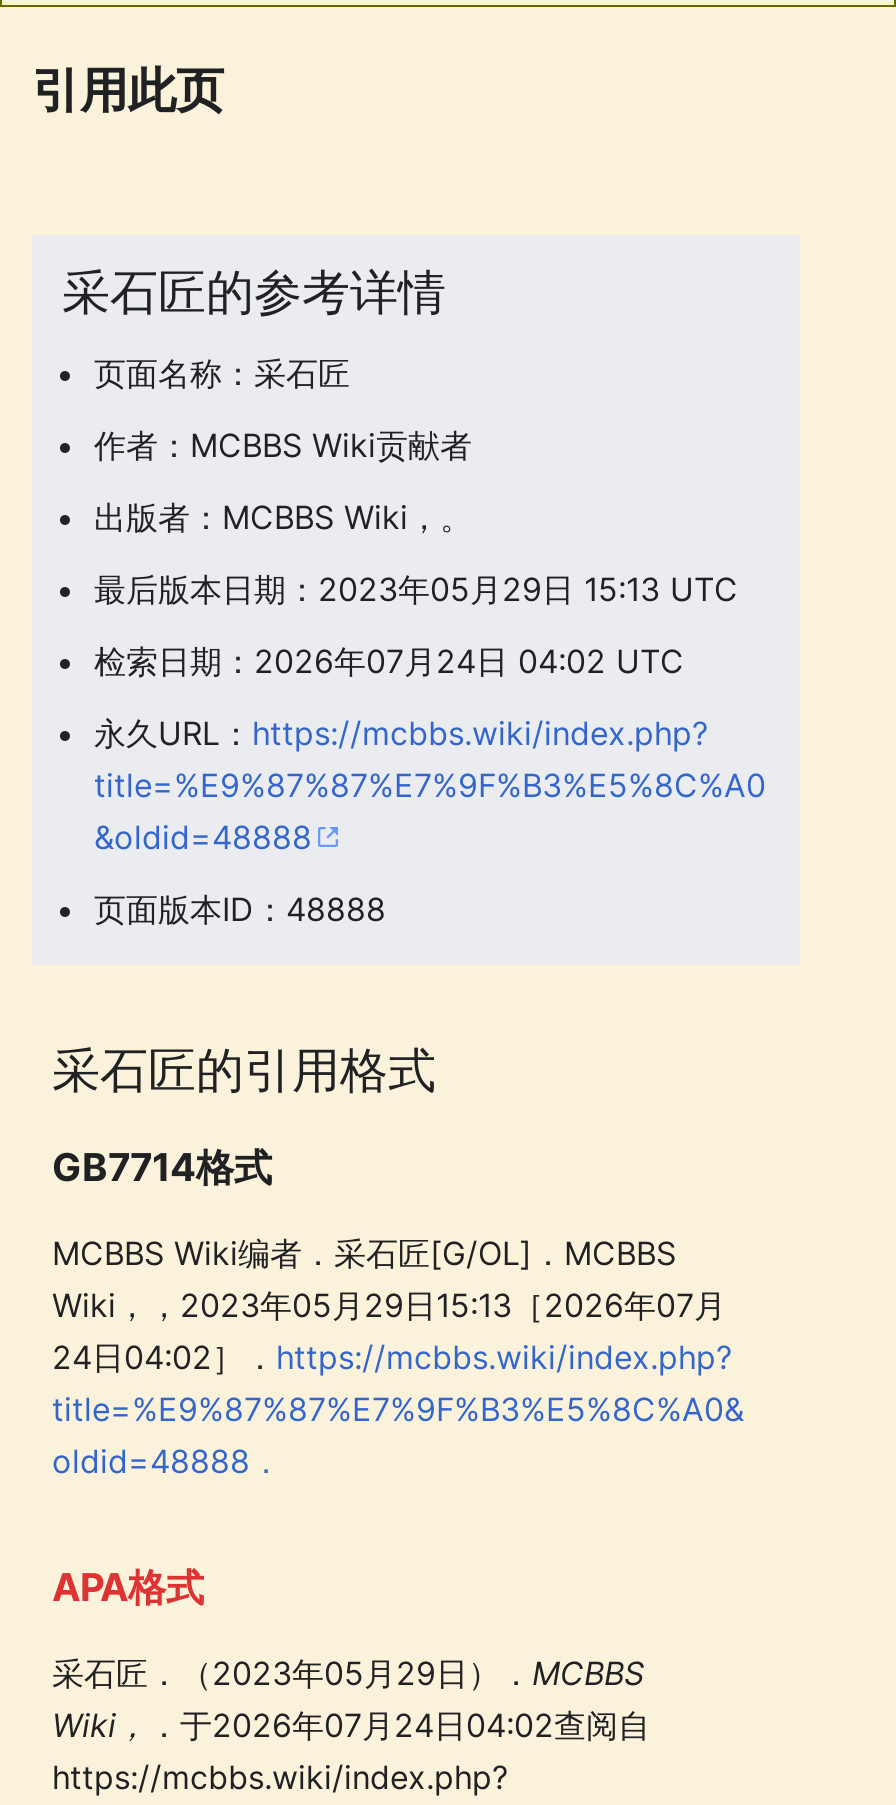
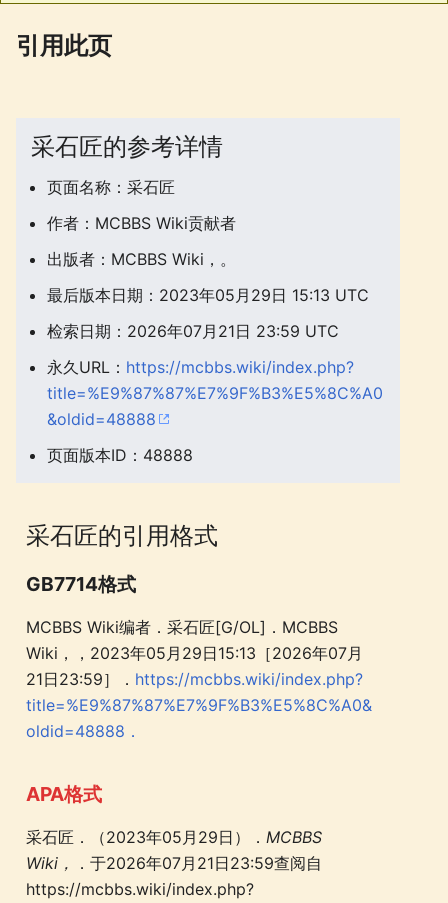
- 检索日期：2026年07月24日 04:02 UTC
+ 检索日期：2026年07月21日 23:59 UTC

- 24日04:02］．https://mcbbs.wiki/index.php?
+ 21日23:59］．https://mcbbs.wiki/index.php?

- Wiki，．于2026年07月24日04:02查阅自
+ Wiki，．于2026年07月21日23:59查阅自
